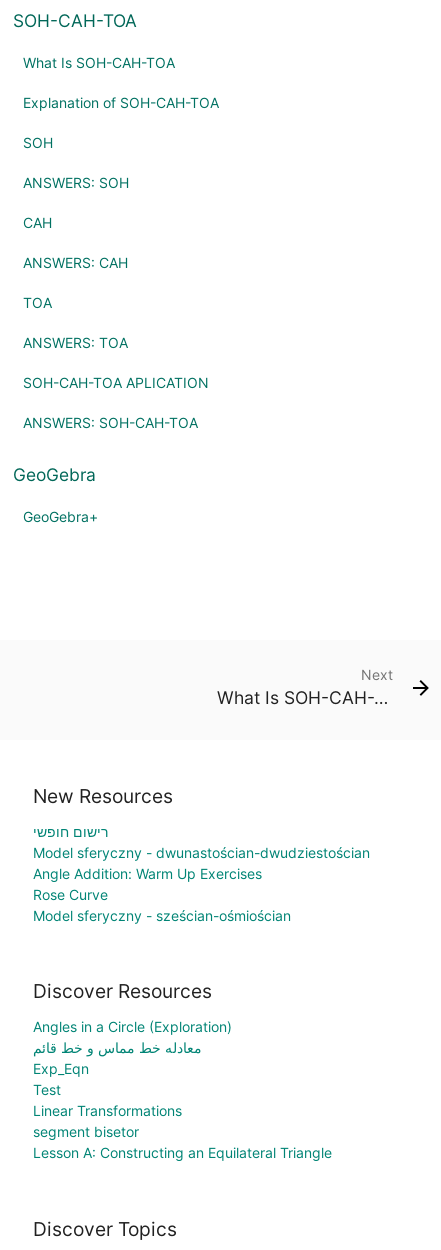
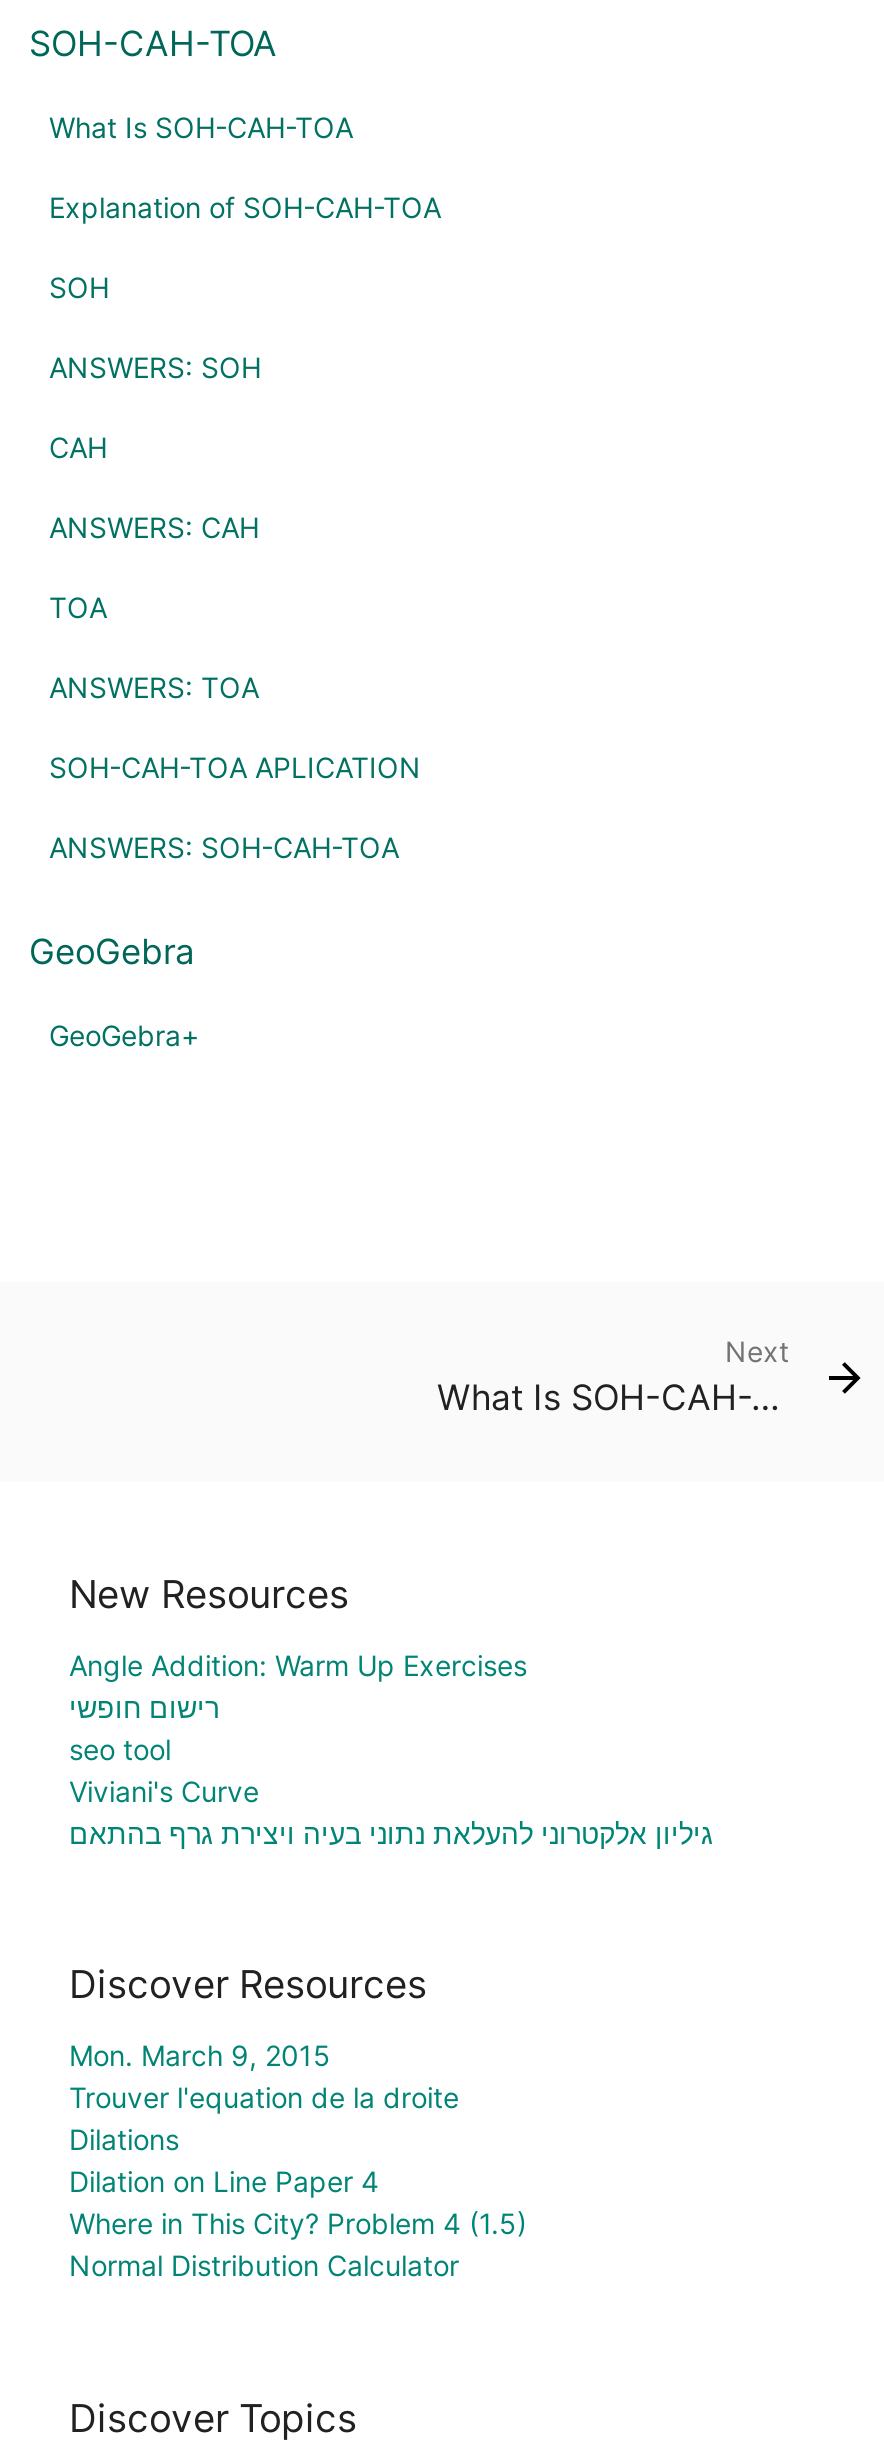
moved down: רישום חופשי

- Model sferyczny - dwunastościan-dwudziestościan
- Rose Curve
- Model sferyczny - sześcian-ośmiościan
+ seo tool
+ Viviani's Curve
+ גיליון אלקטרוני להעלאת נתוני בעיה ויצירת גרף בהתאם

moved up: Angle Addition: Warm Up Exercises

- Angles in a Circle (Exploration)
- معادله خط مماس و خط قائم
- Exp_Eqn
- Test
- Linear Transformations
- segment bisetor
- Lesson A: Constructing an Equilateral Triangle
+ Mon. March 9, 2015
+ Trouver l'equation de la droite
+ Dilations
+ Dilation on Line Paper 4
+ Where in This City? Problem 4 (1.5)
+ Normal Distribution Calculator
